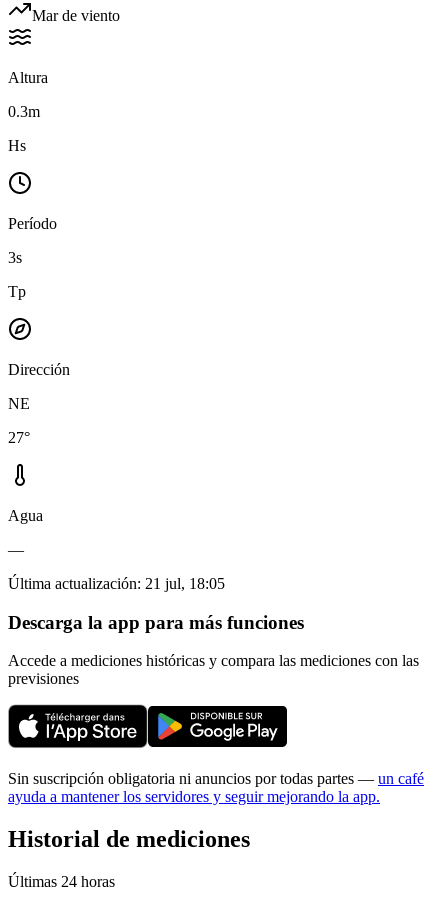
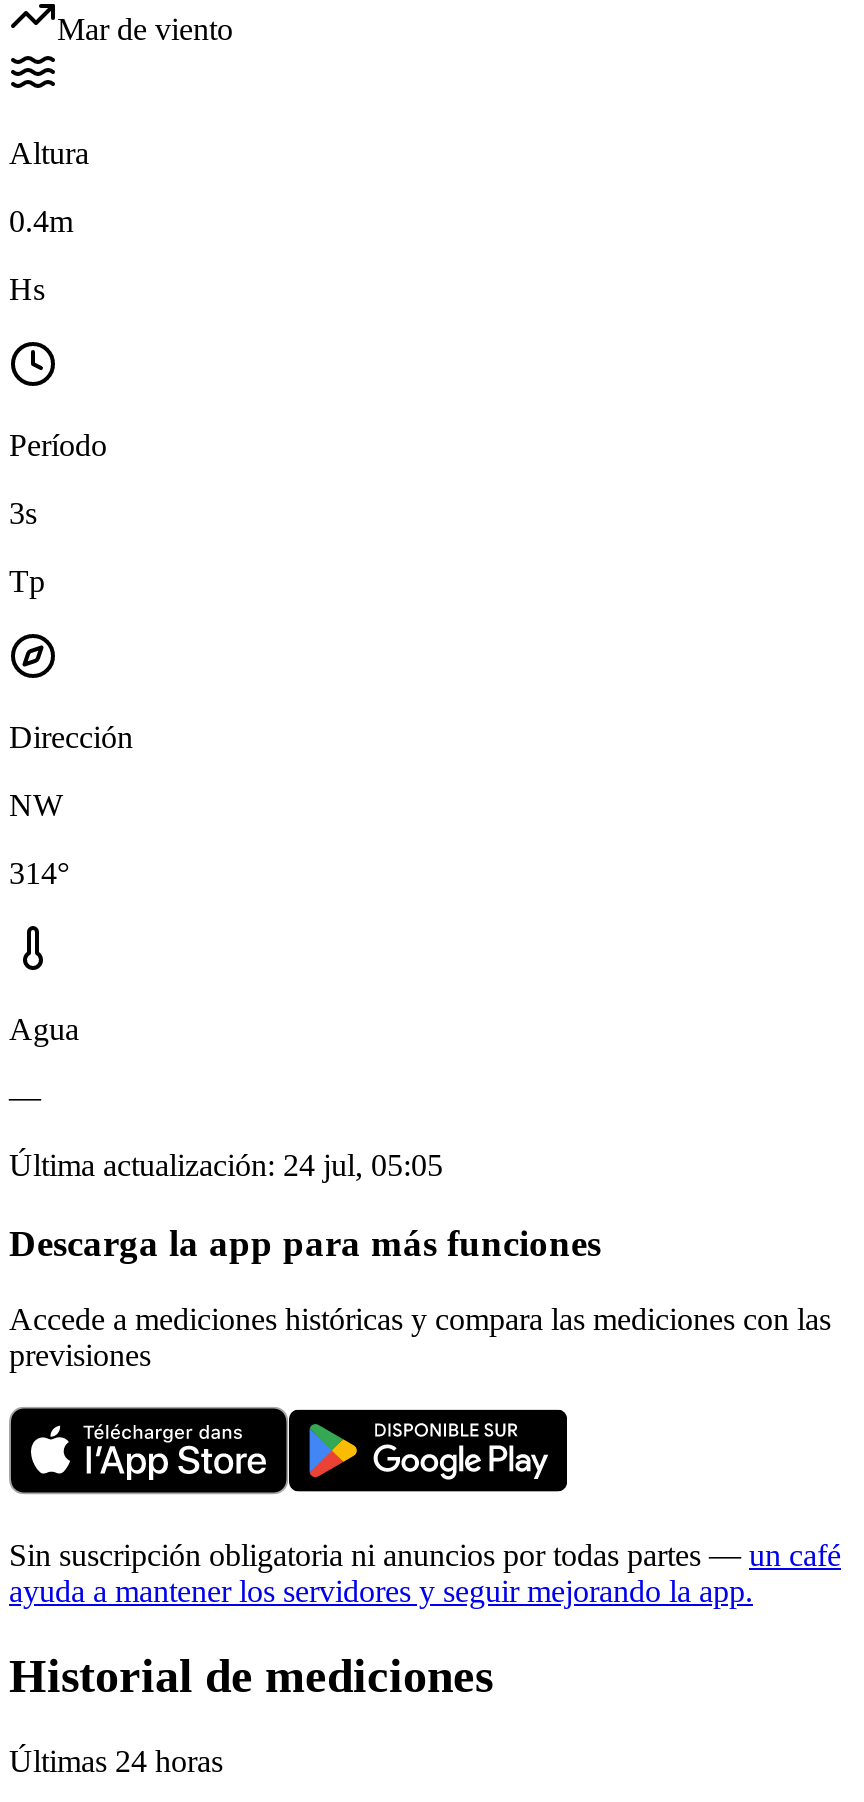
- 0.3m
+ 0.4m

- NE
+ NW

- 27°
+ 314°

- Última actualización: 21 jul, 18:05
+ Última actualización: 24 jul, 05:05
